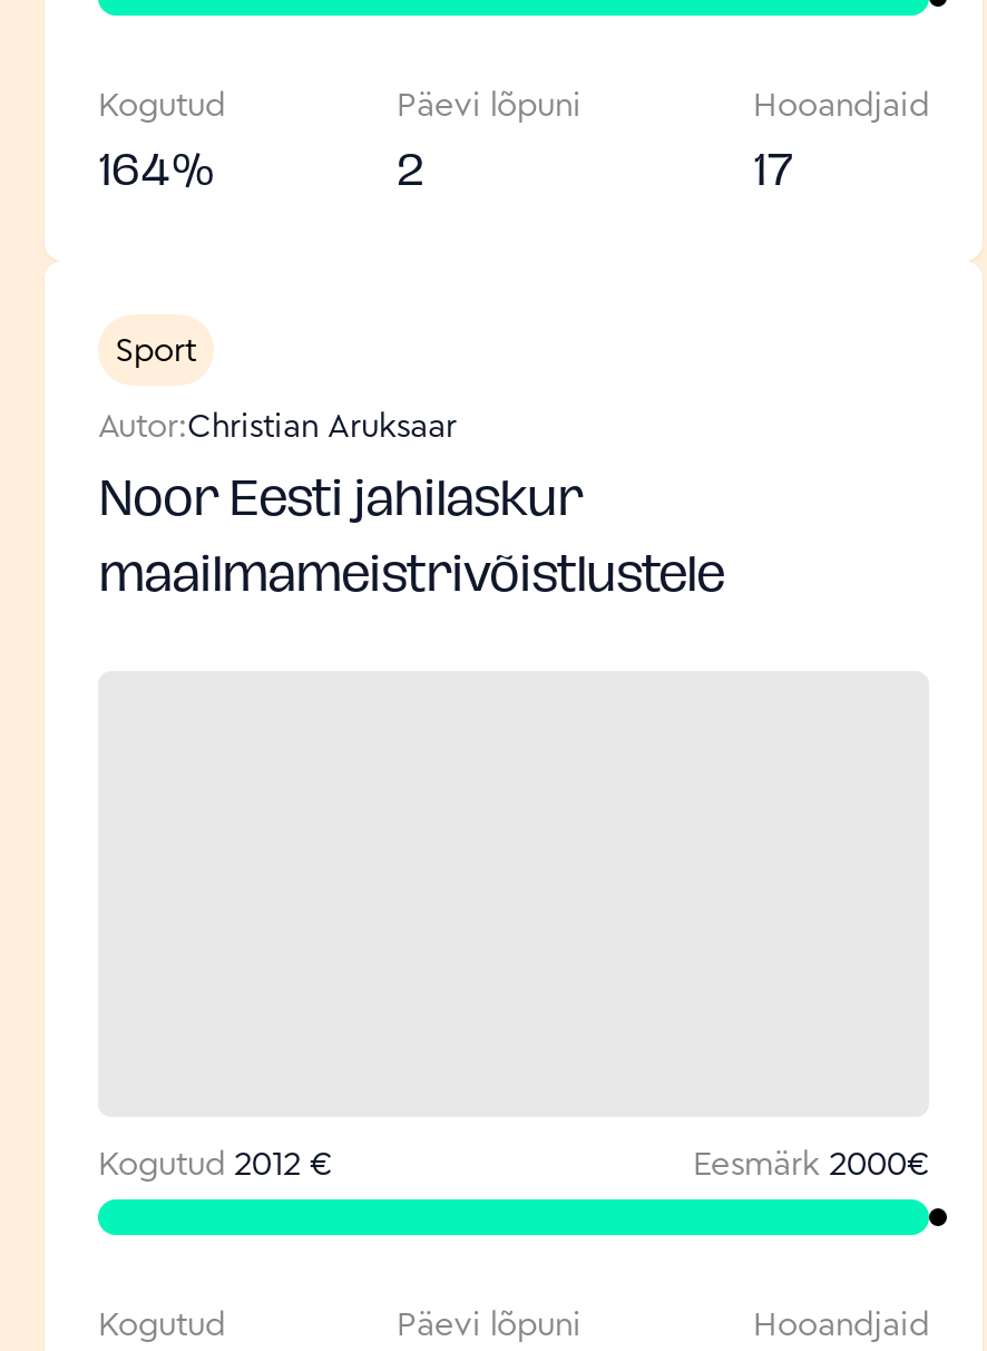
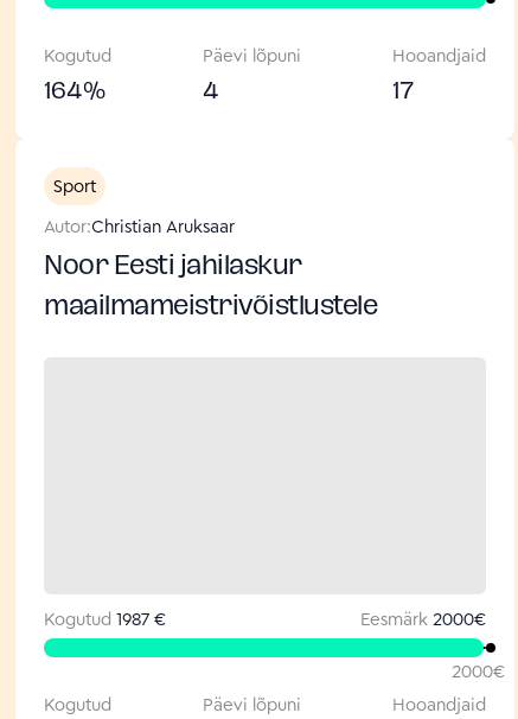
- 2
+ 4

- Kogutud 2012 €
+ Kogutud 1987 €

+ 2000€
